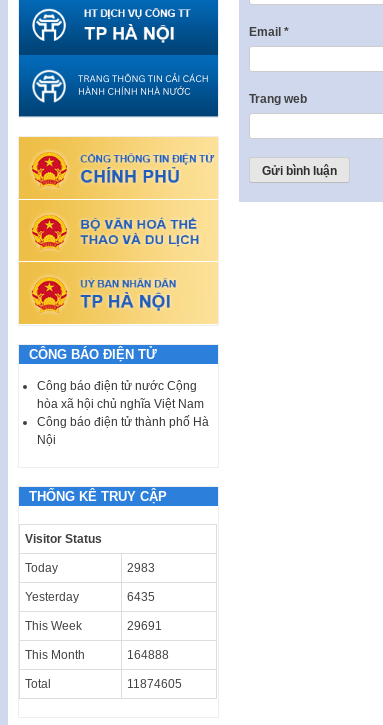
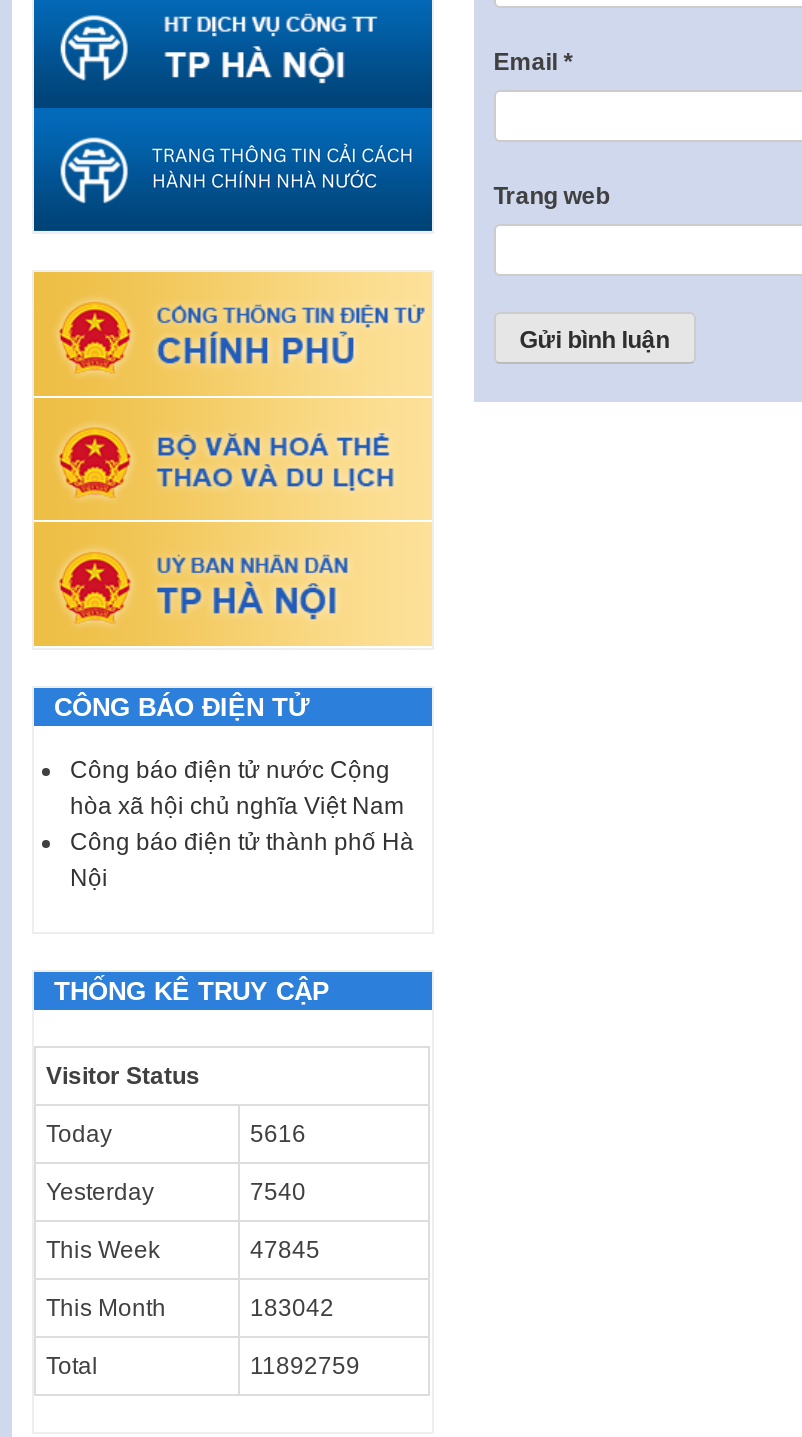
- 2983
+ 5616

- 6435
+ 7540

- 29691
+ 47845

- 164888
+ 183042

- 11874605
+ 11892759
